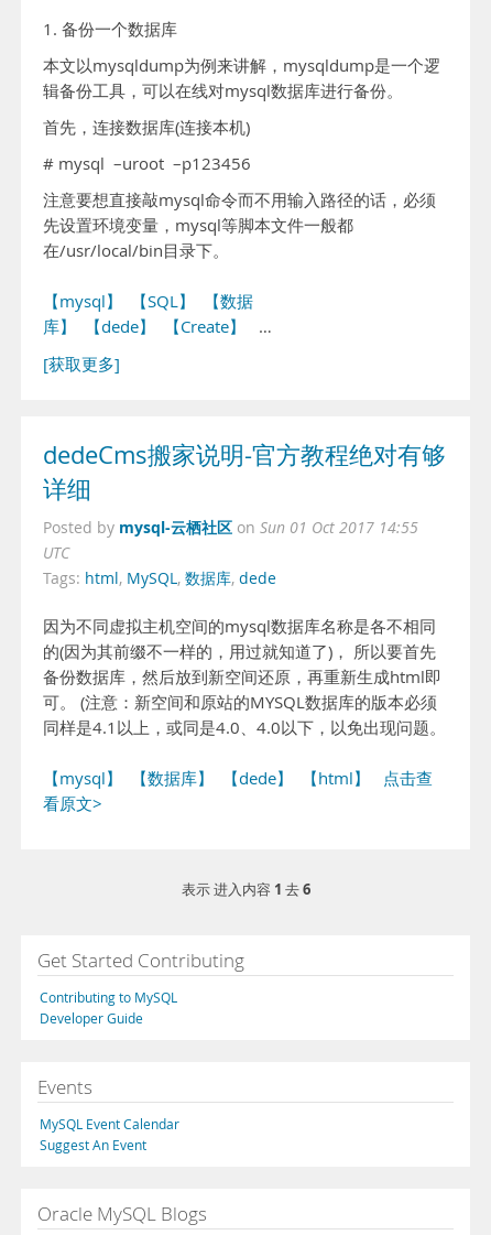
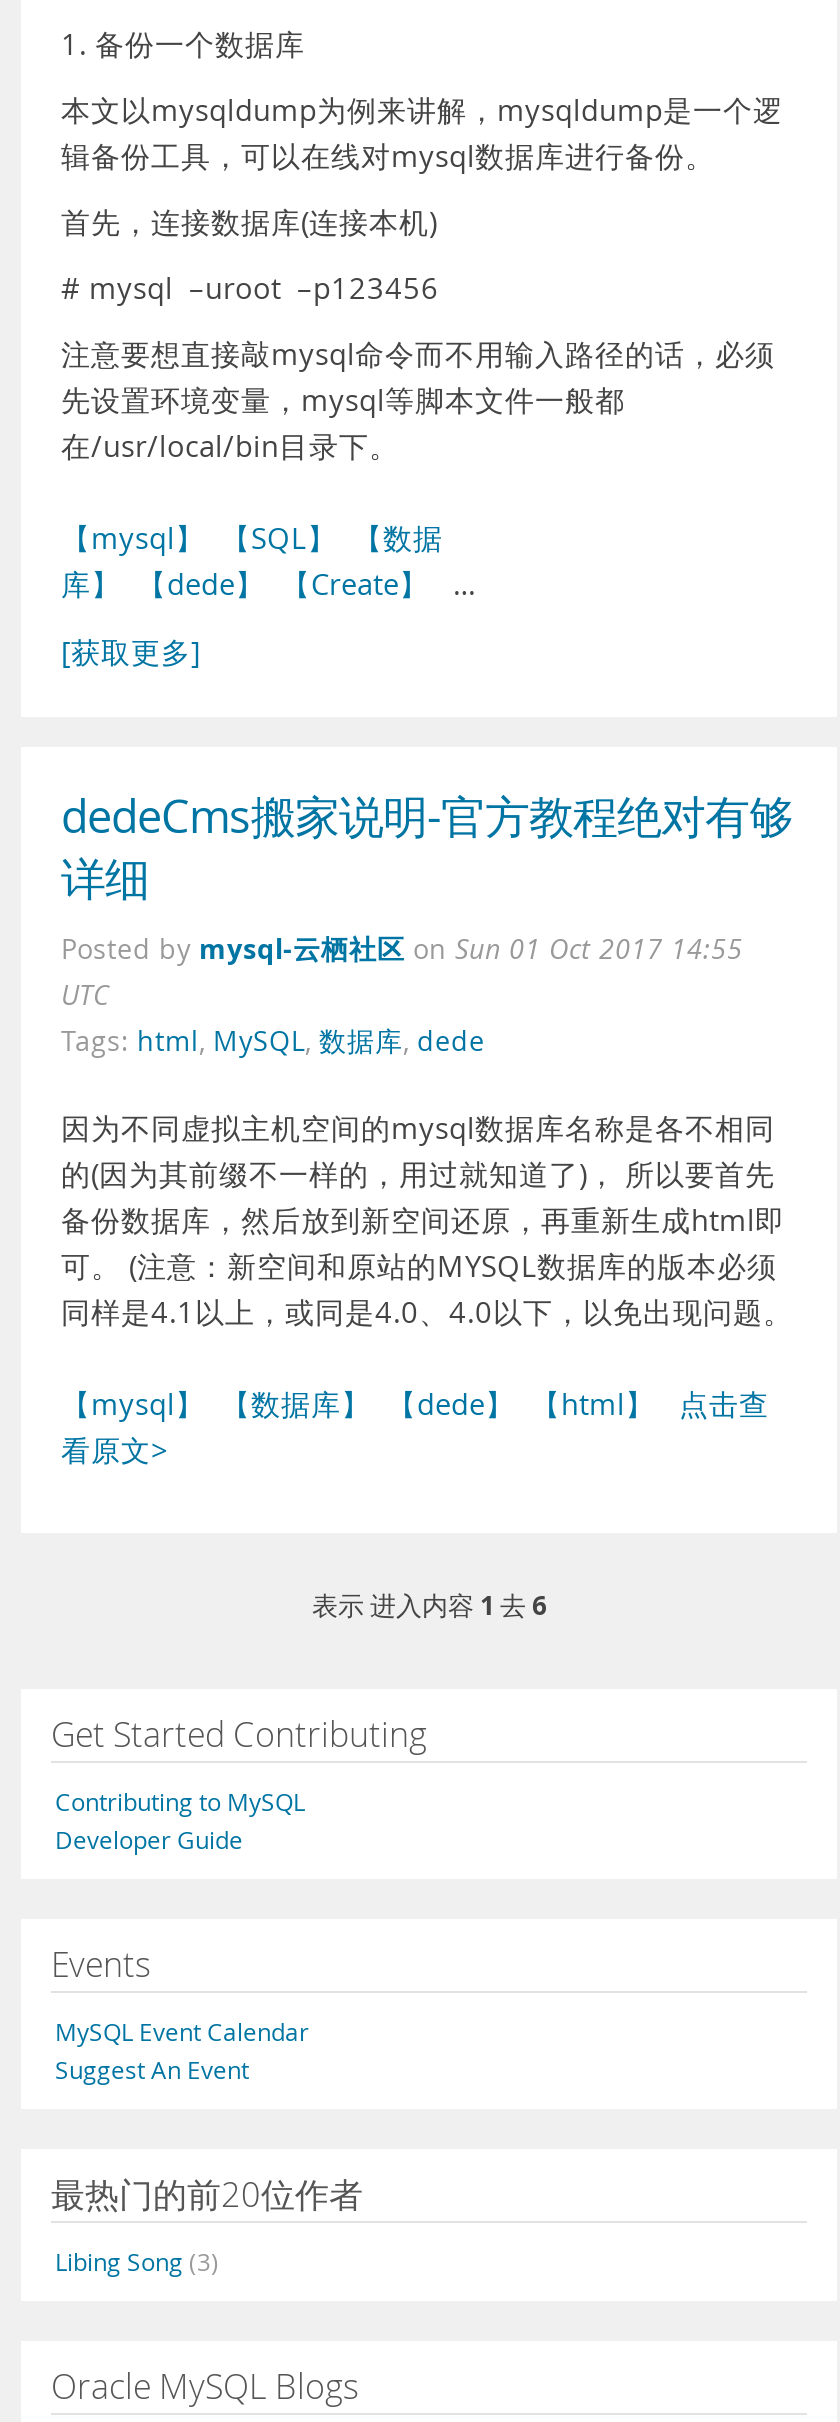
+ 最热门的前20位作者
+ Libing Song (3)
